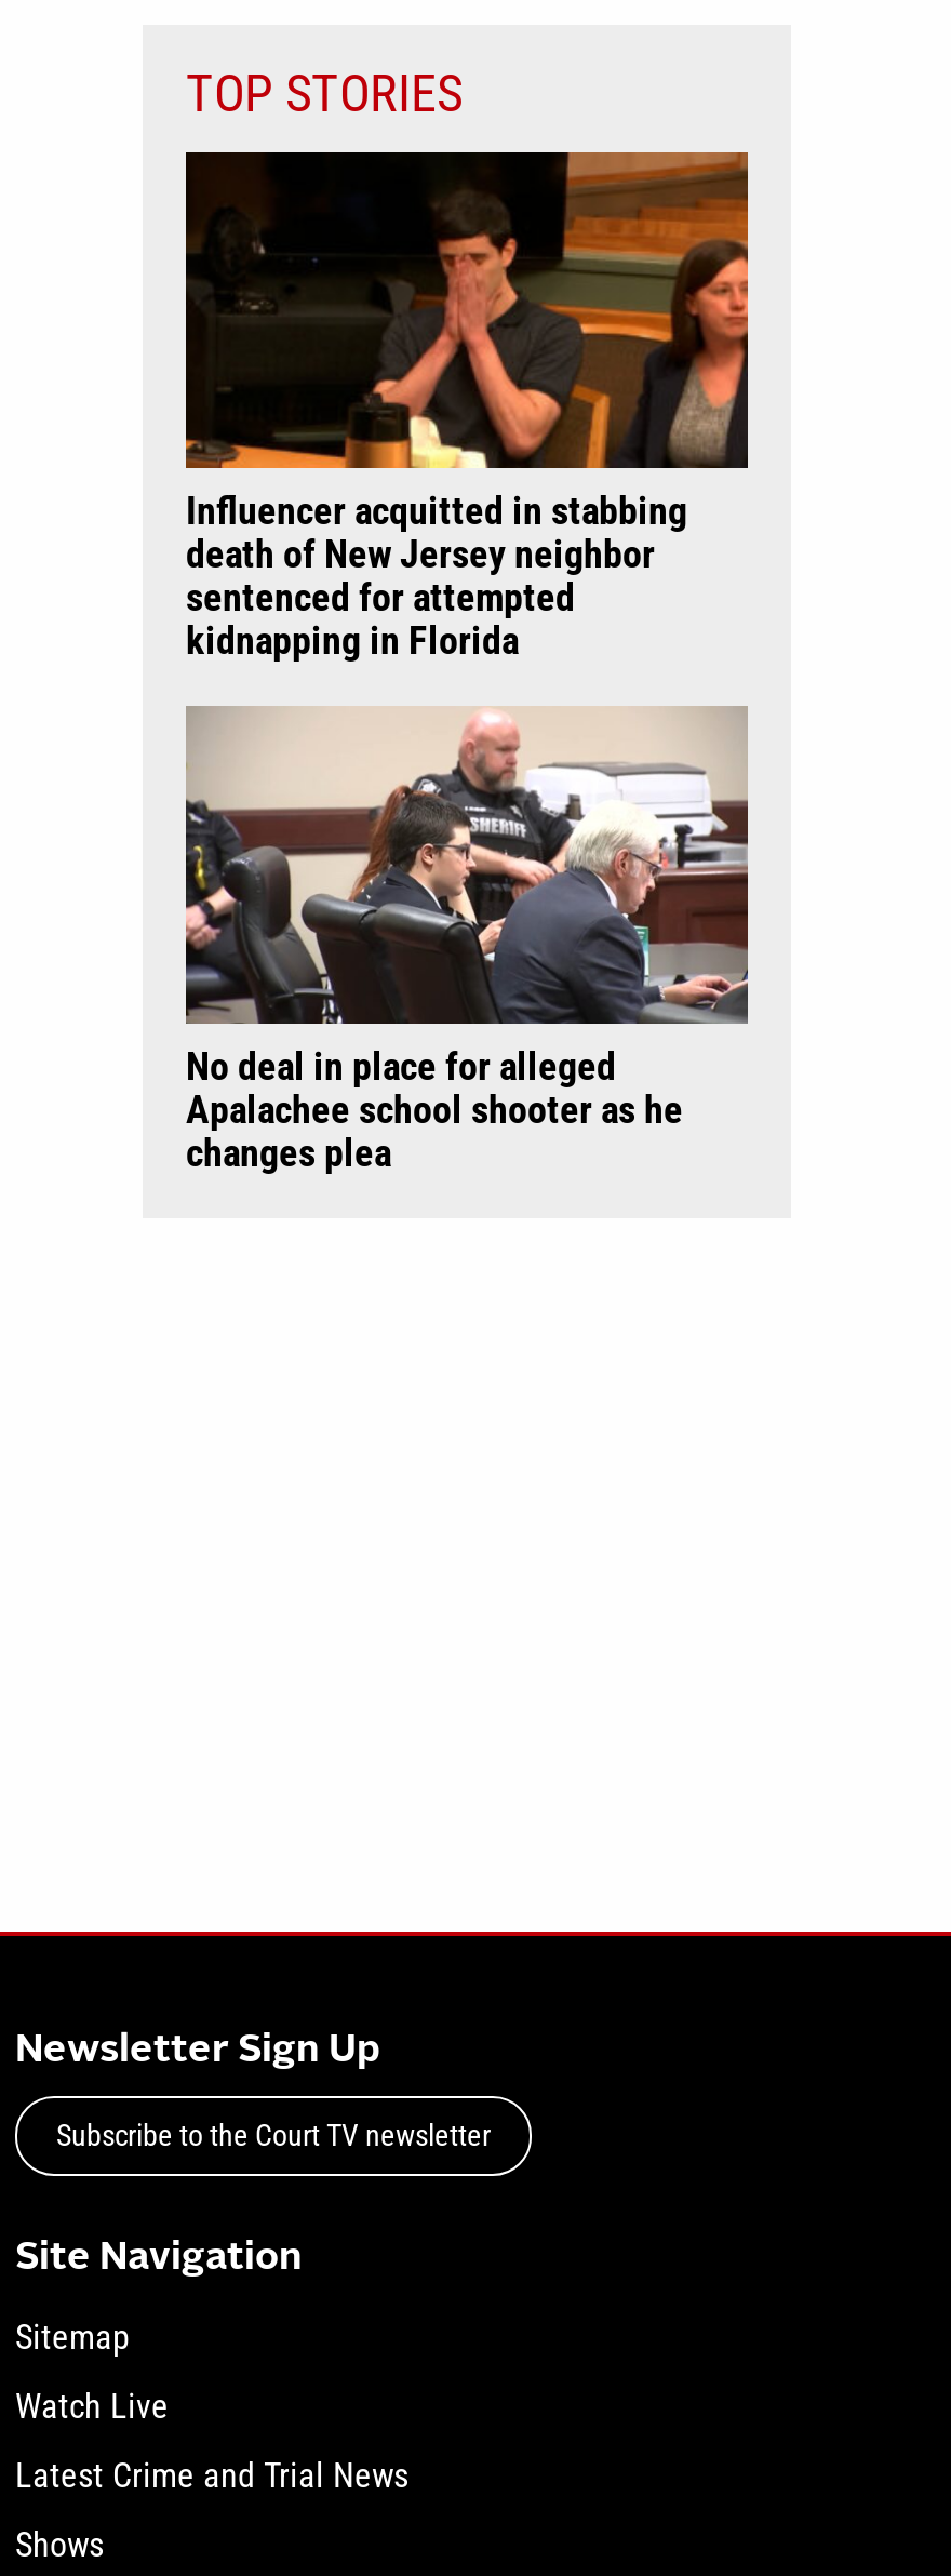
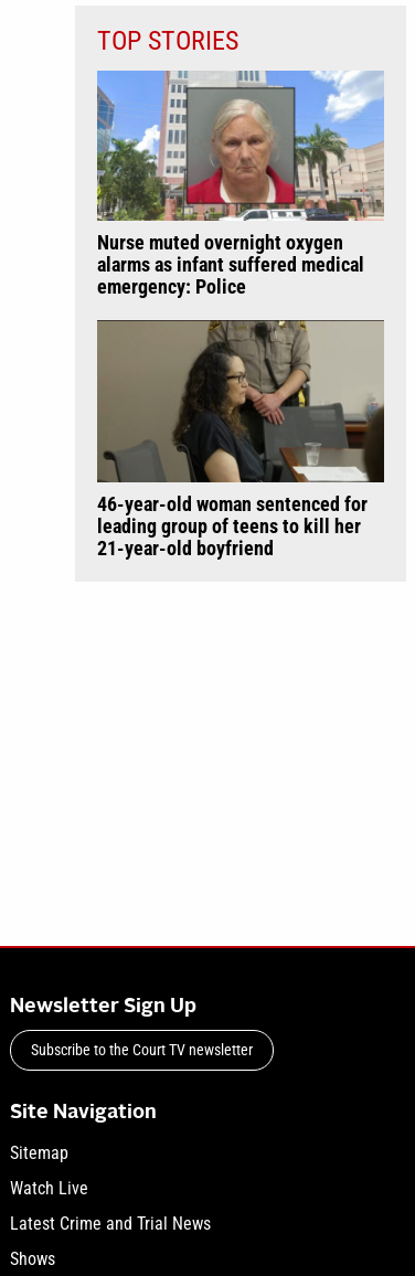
- [image]
- Influencer acquitted in stabbing
- death of New Jersey neighbor
- sentenced for attempted
- kidnapping in Florida
+ [image]
+ Nurse muted overnight oxygen
+ alarms as infant suffered medical
+ emergency: Police

- [image]
- No deal in place for alleged
- Apalachee school shooter as he
- changes plea
+ [image]
+ 46-year-old woman sentenced for
+ leading group of teens to kill her
+ 21-year-old boyfriend
